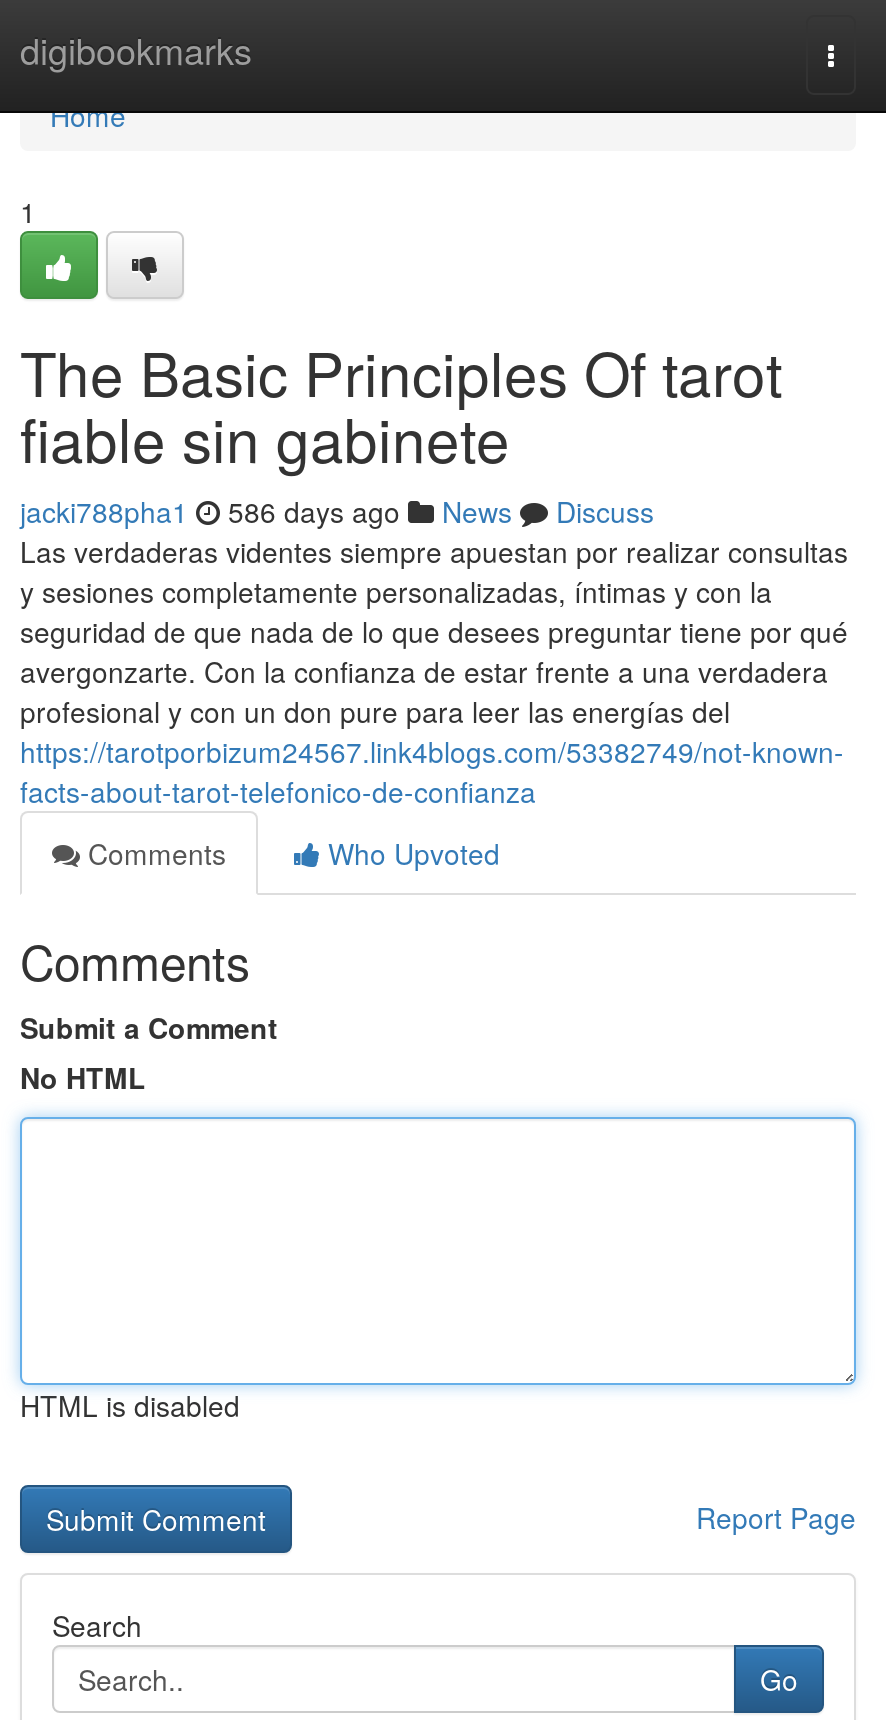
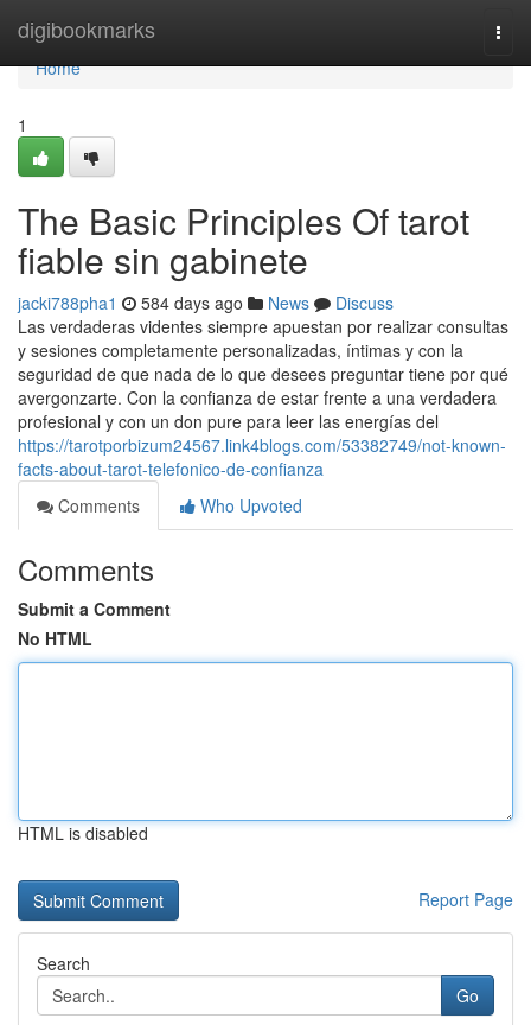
- jacki788pha1 586 days ago News Discuss
+ jacki788pha1 584 days ago News Discuss
